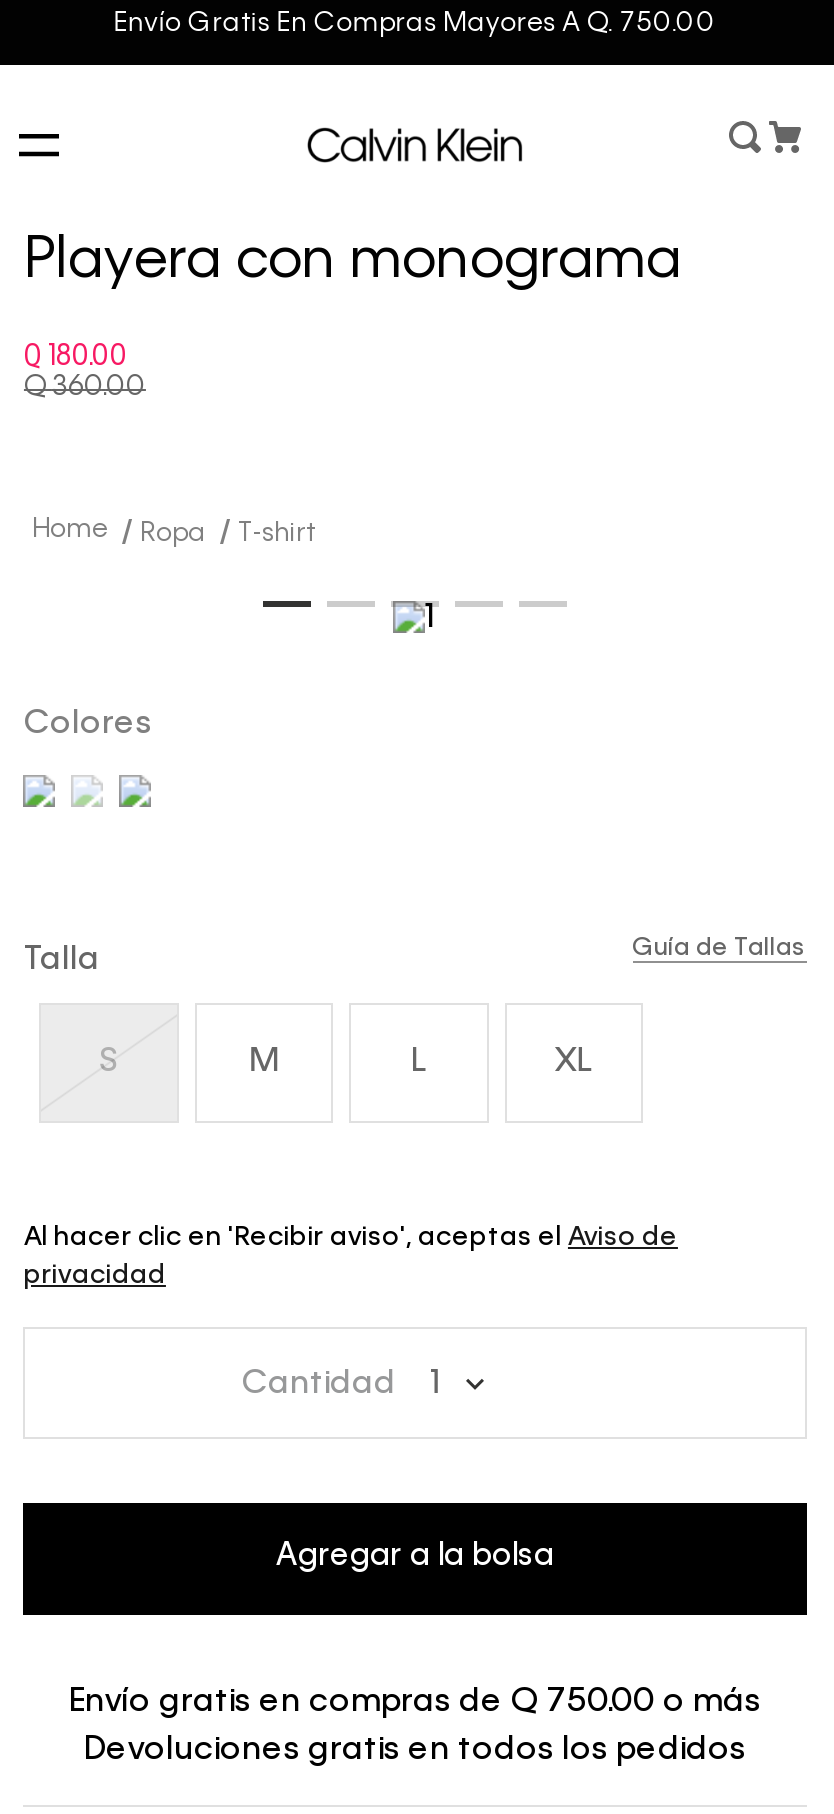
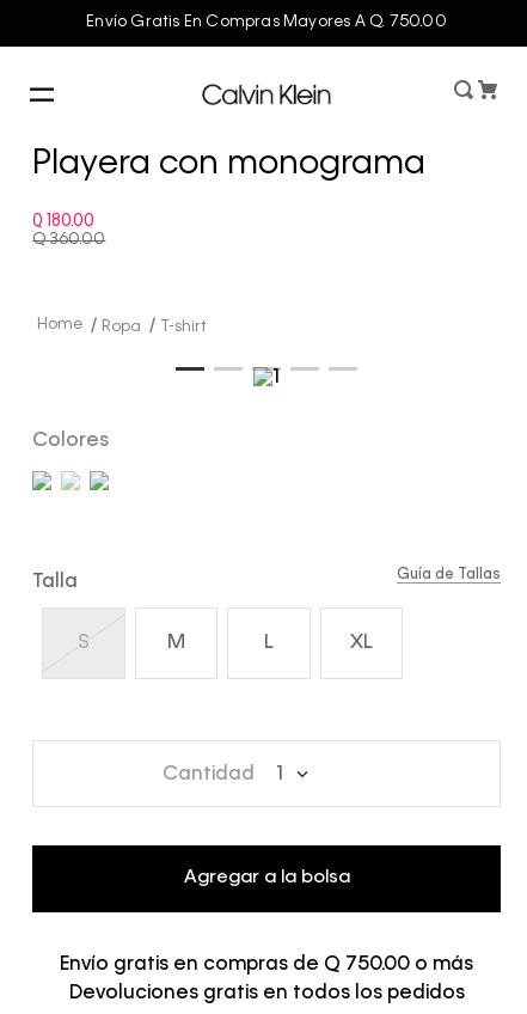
- Al hacer clic en 'Recibir aviso', aceptas el Aviso de
- privacidad
